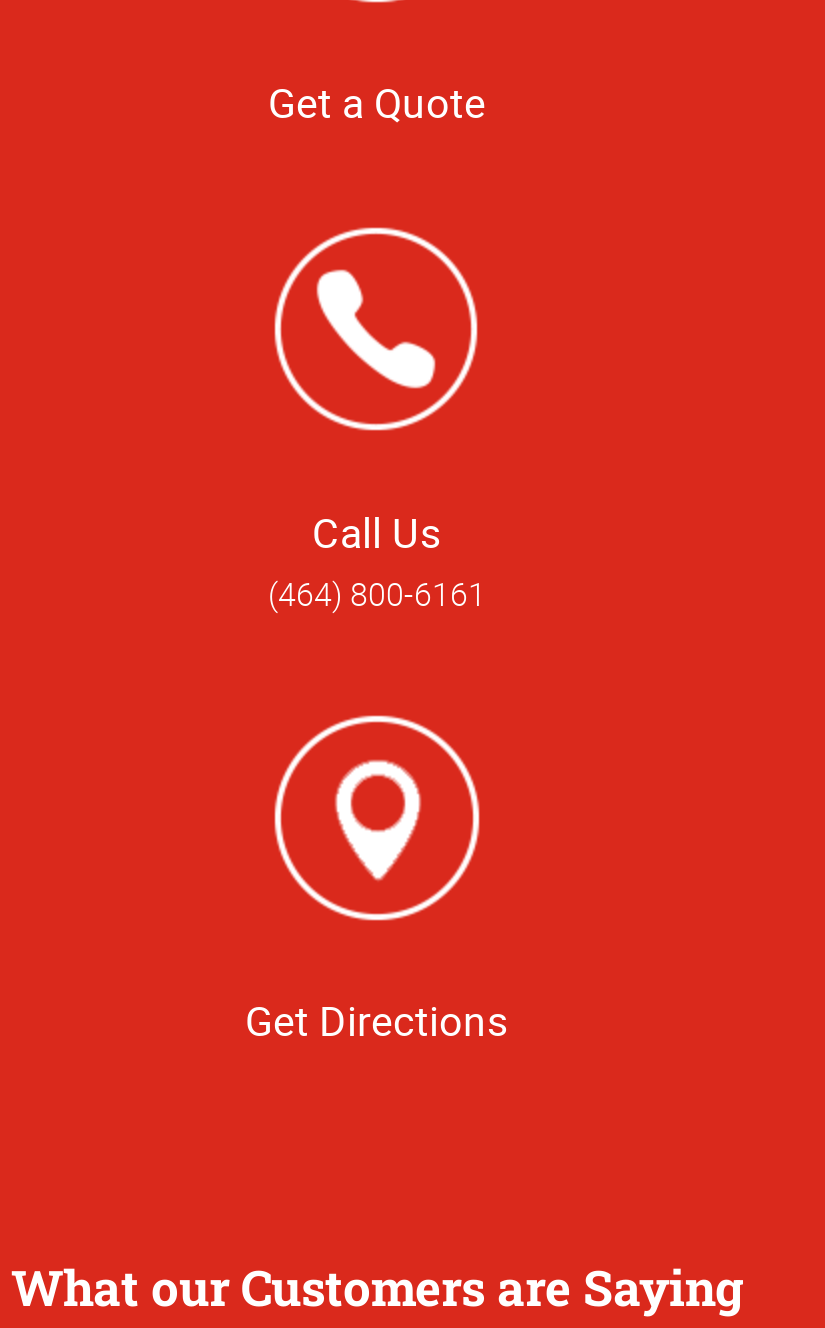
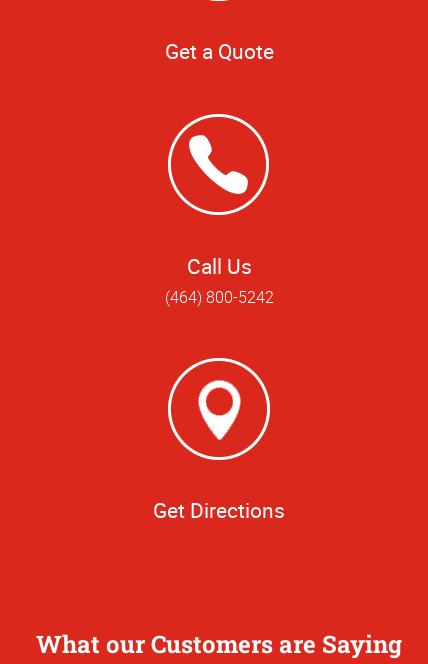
- (464) 800-6161
+ (464) 800-5242
